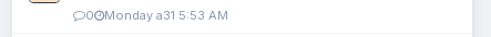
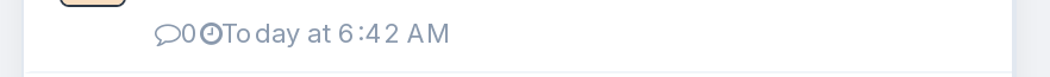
- 0 Monday a31 5:53 AM
+ 0 Today at 6:42 AM
